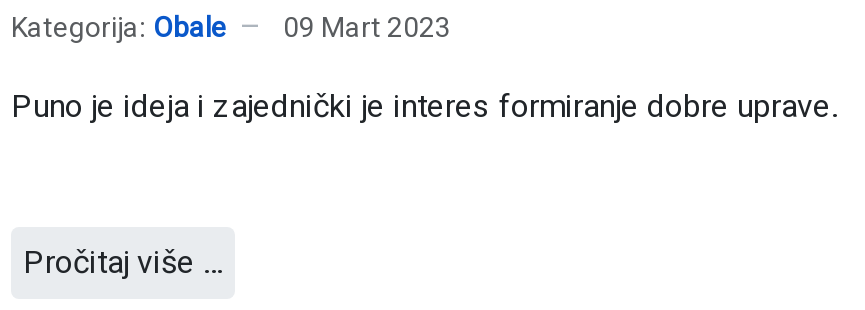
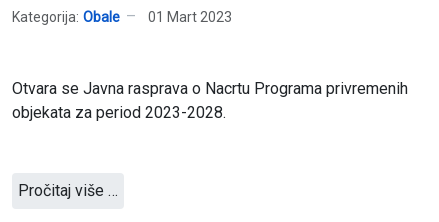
- Kategorija: Obale 09 Mart 2023
+ Kategorija: Obale 01 Mart 2023

- Puno je ideja i zajednički je interes formiranje dobre uprave.
+ Otvara se Javna rasprava o Nacrtu Programa privremenih
+ objekata za period 2023-2028.
